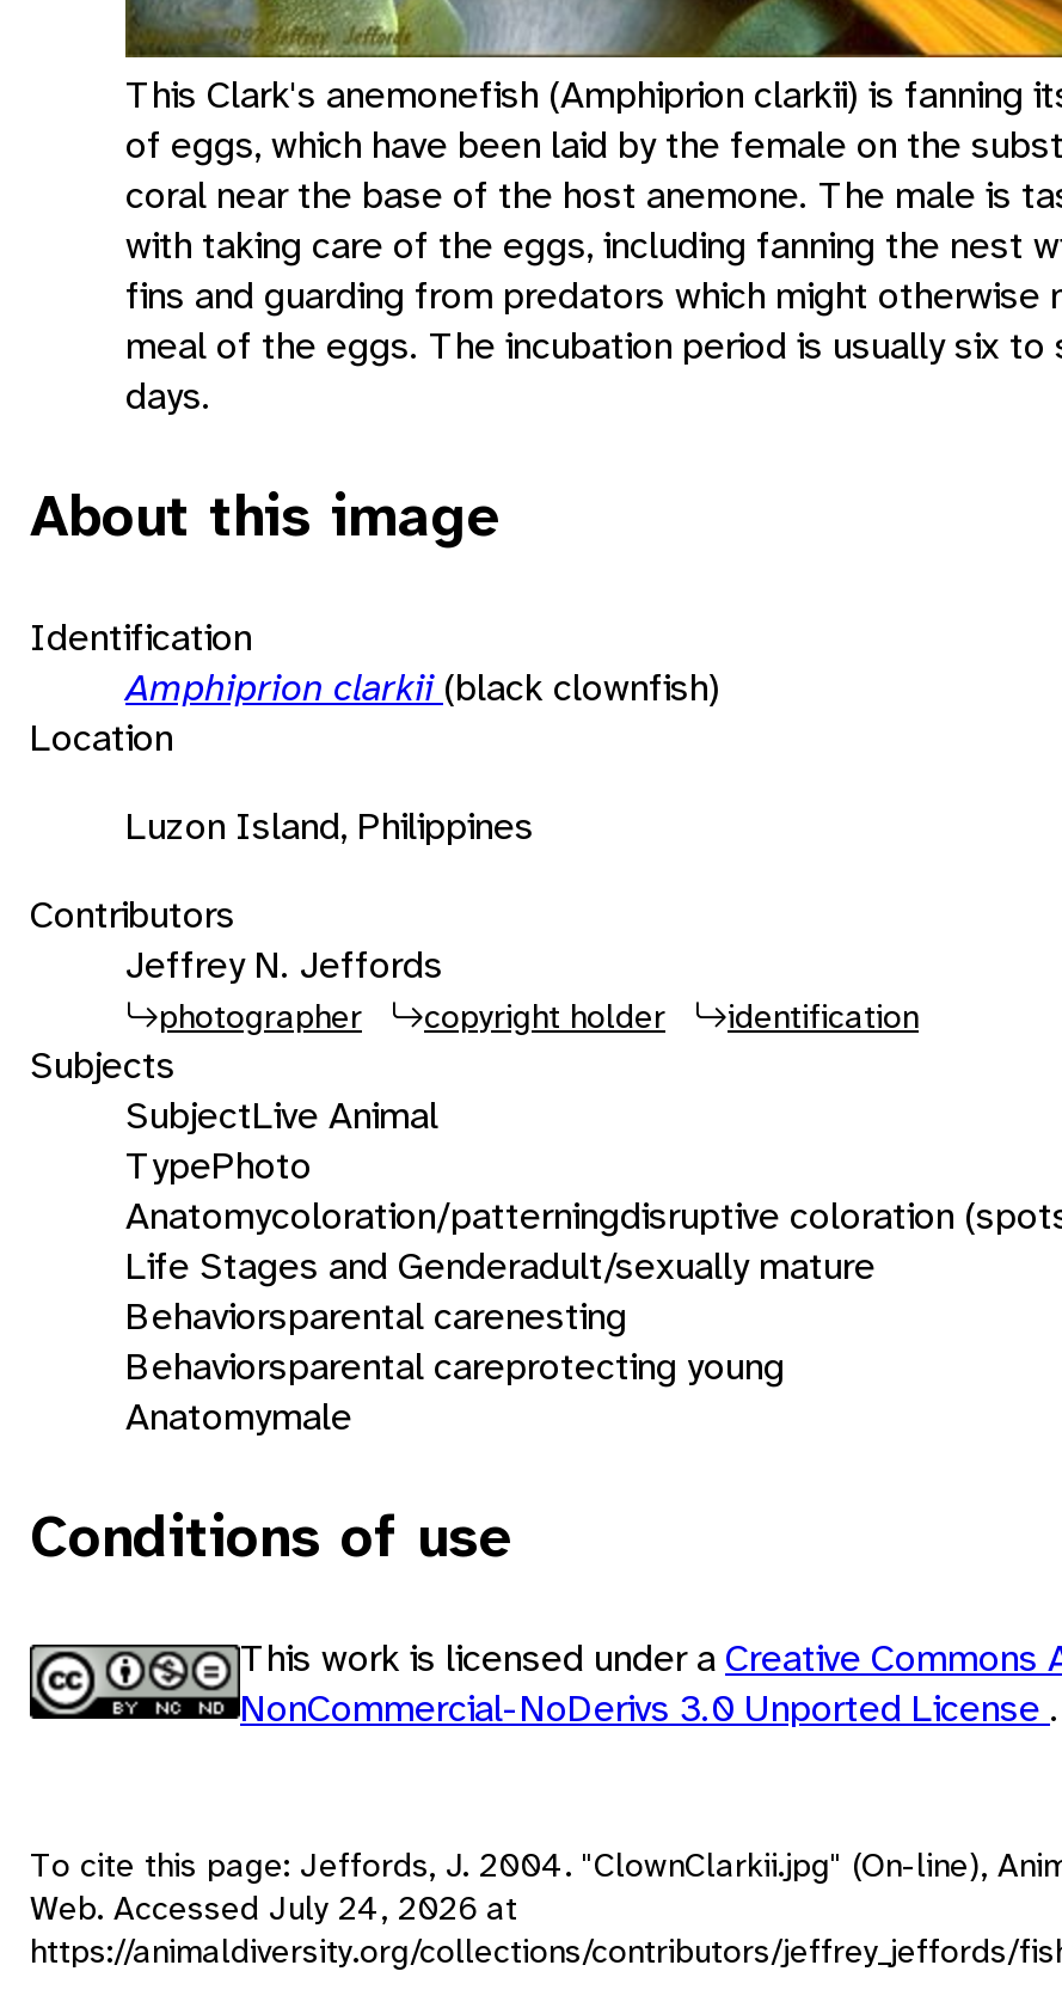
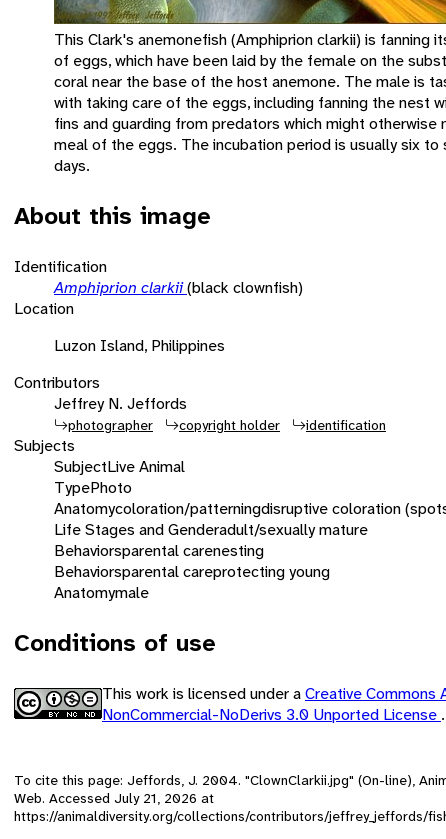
- Web. Accessed July 24, 2026 at
+ Web. Accessed July 21, 2026 at
